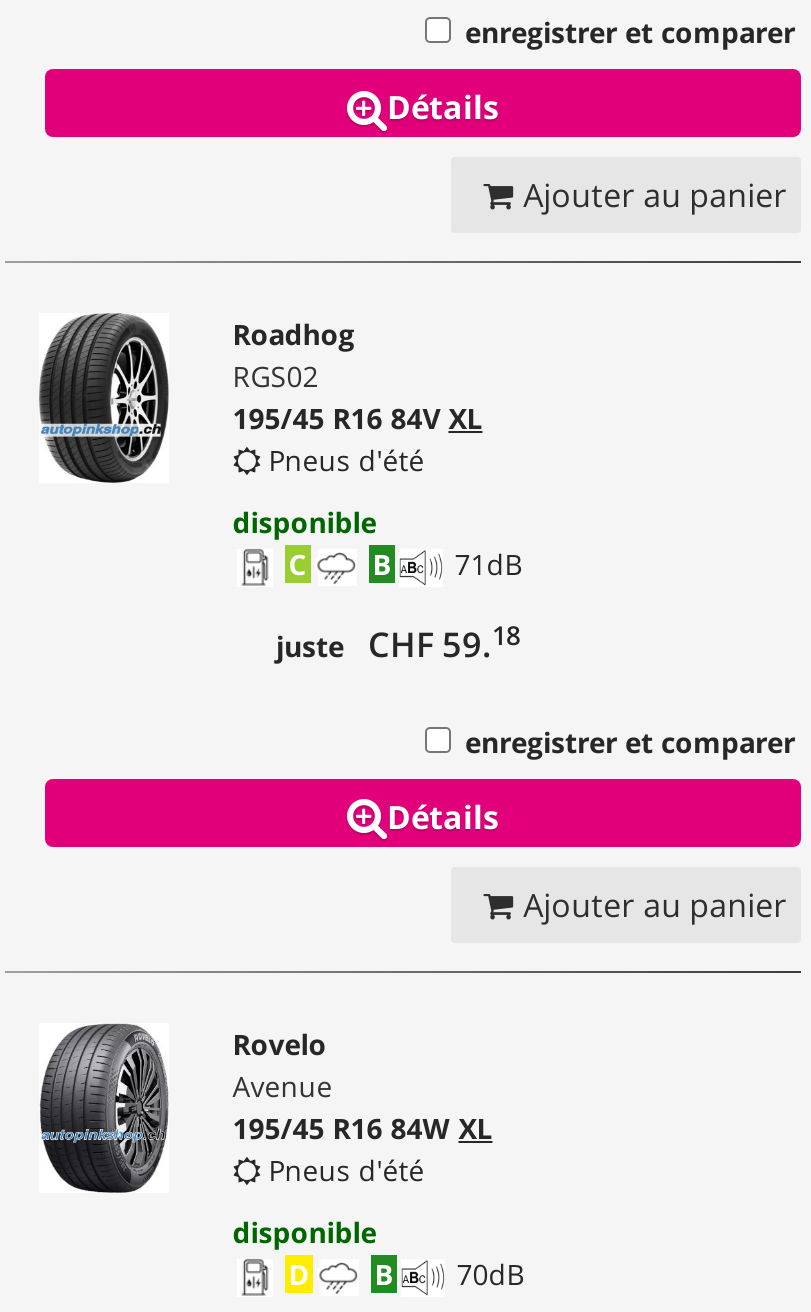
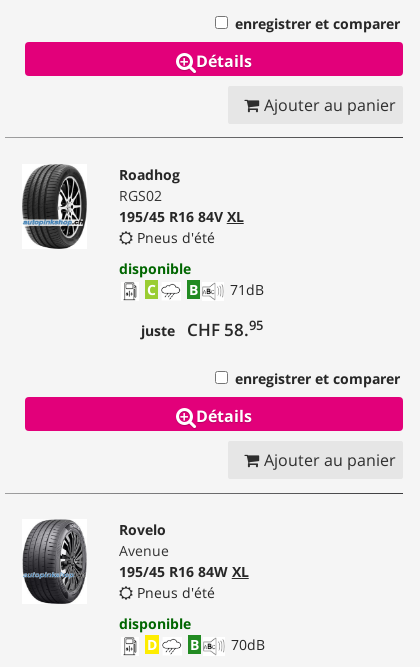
- juste CHF 59.18
+ juste CHF 58.95
